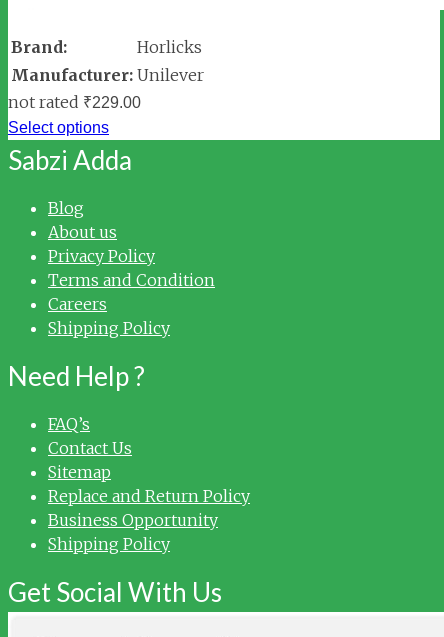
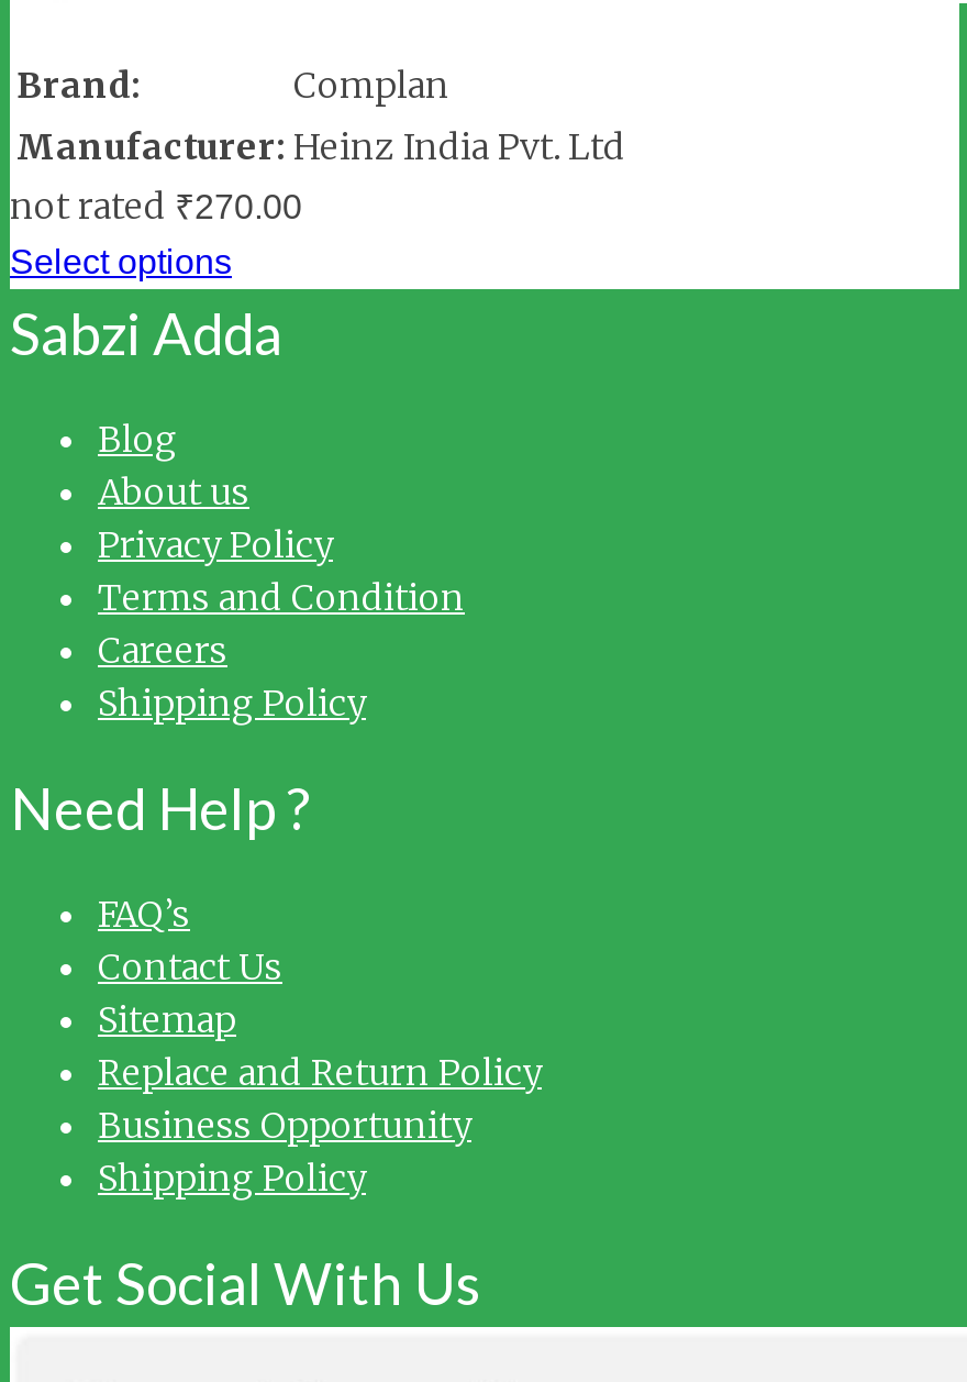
- Horlicks
- Manufacturer: Unilever
- not rated ₹229.00
+ Complan
+ Manufacturer: Heinz India Pvt. Ltd
+ not rated ₹270.00
